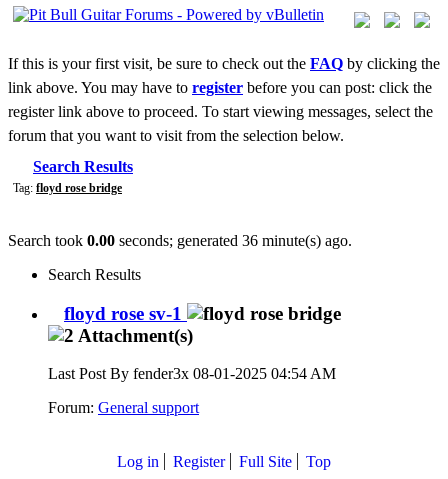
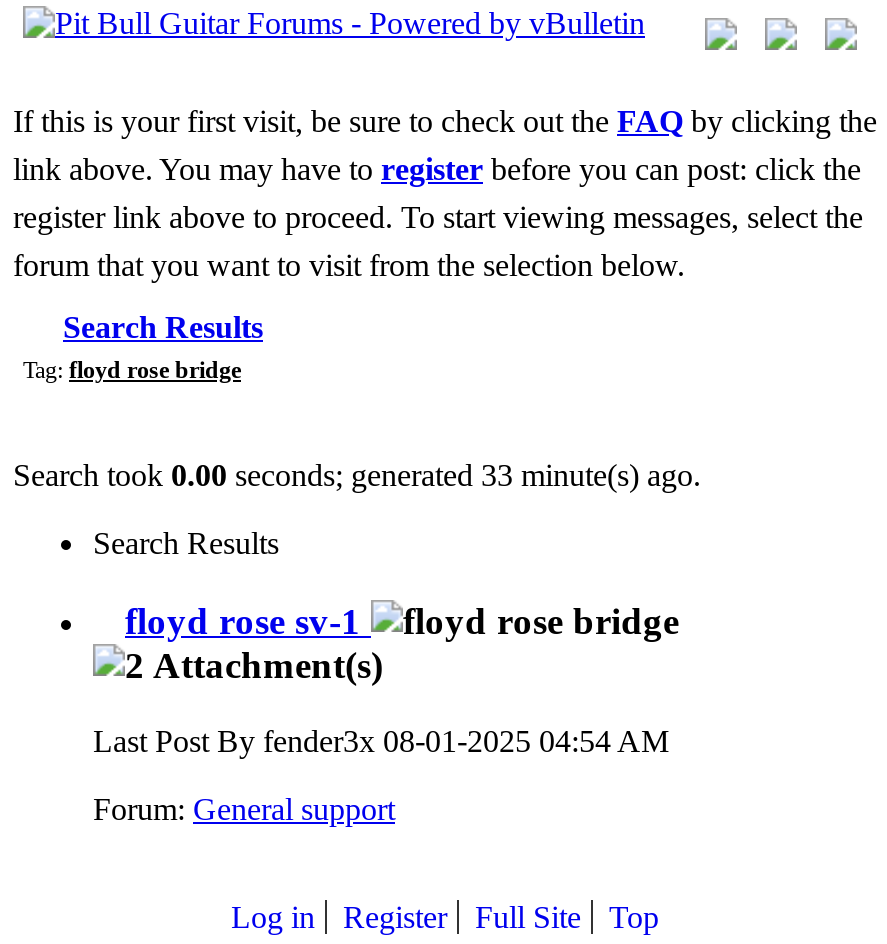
- Search took 0.00 seconds; generated 36 minute(s) ago.
+ Search took 0.00 seconds; generated 33 minute(s) ago.
